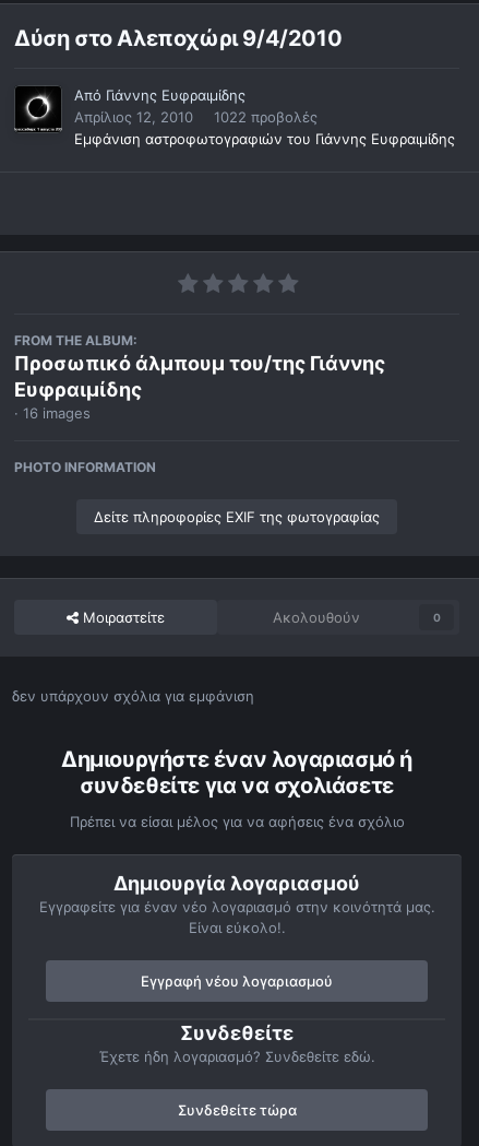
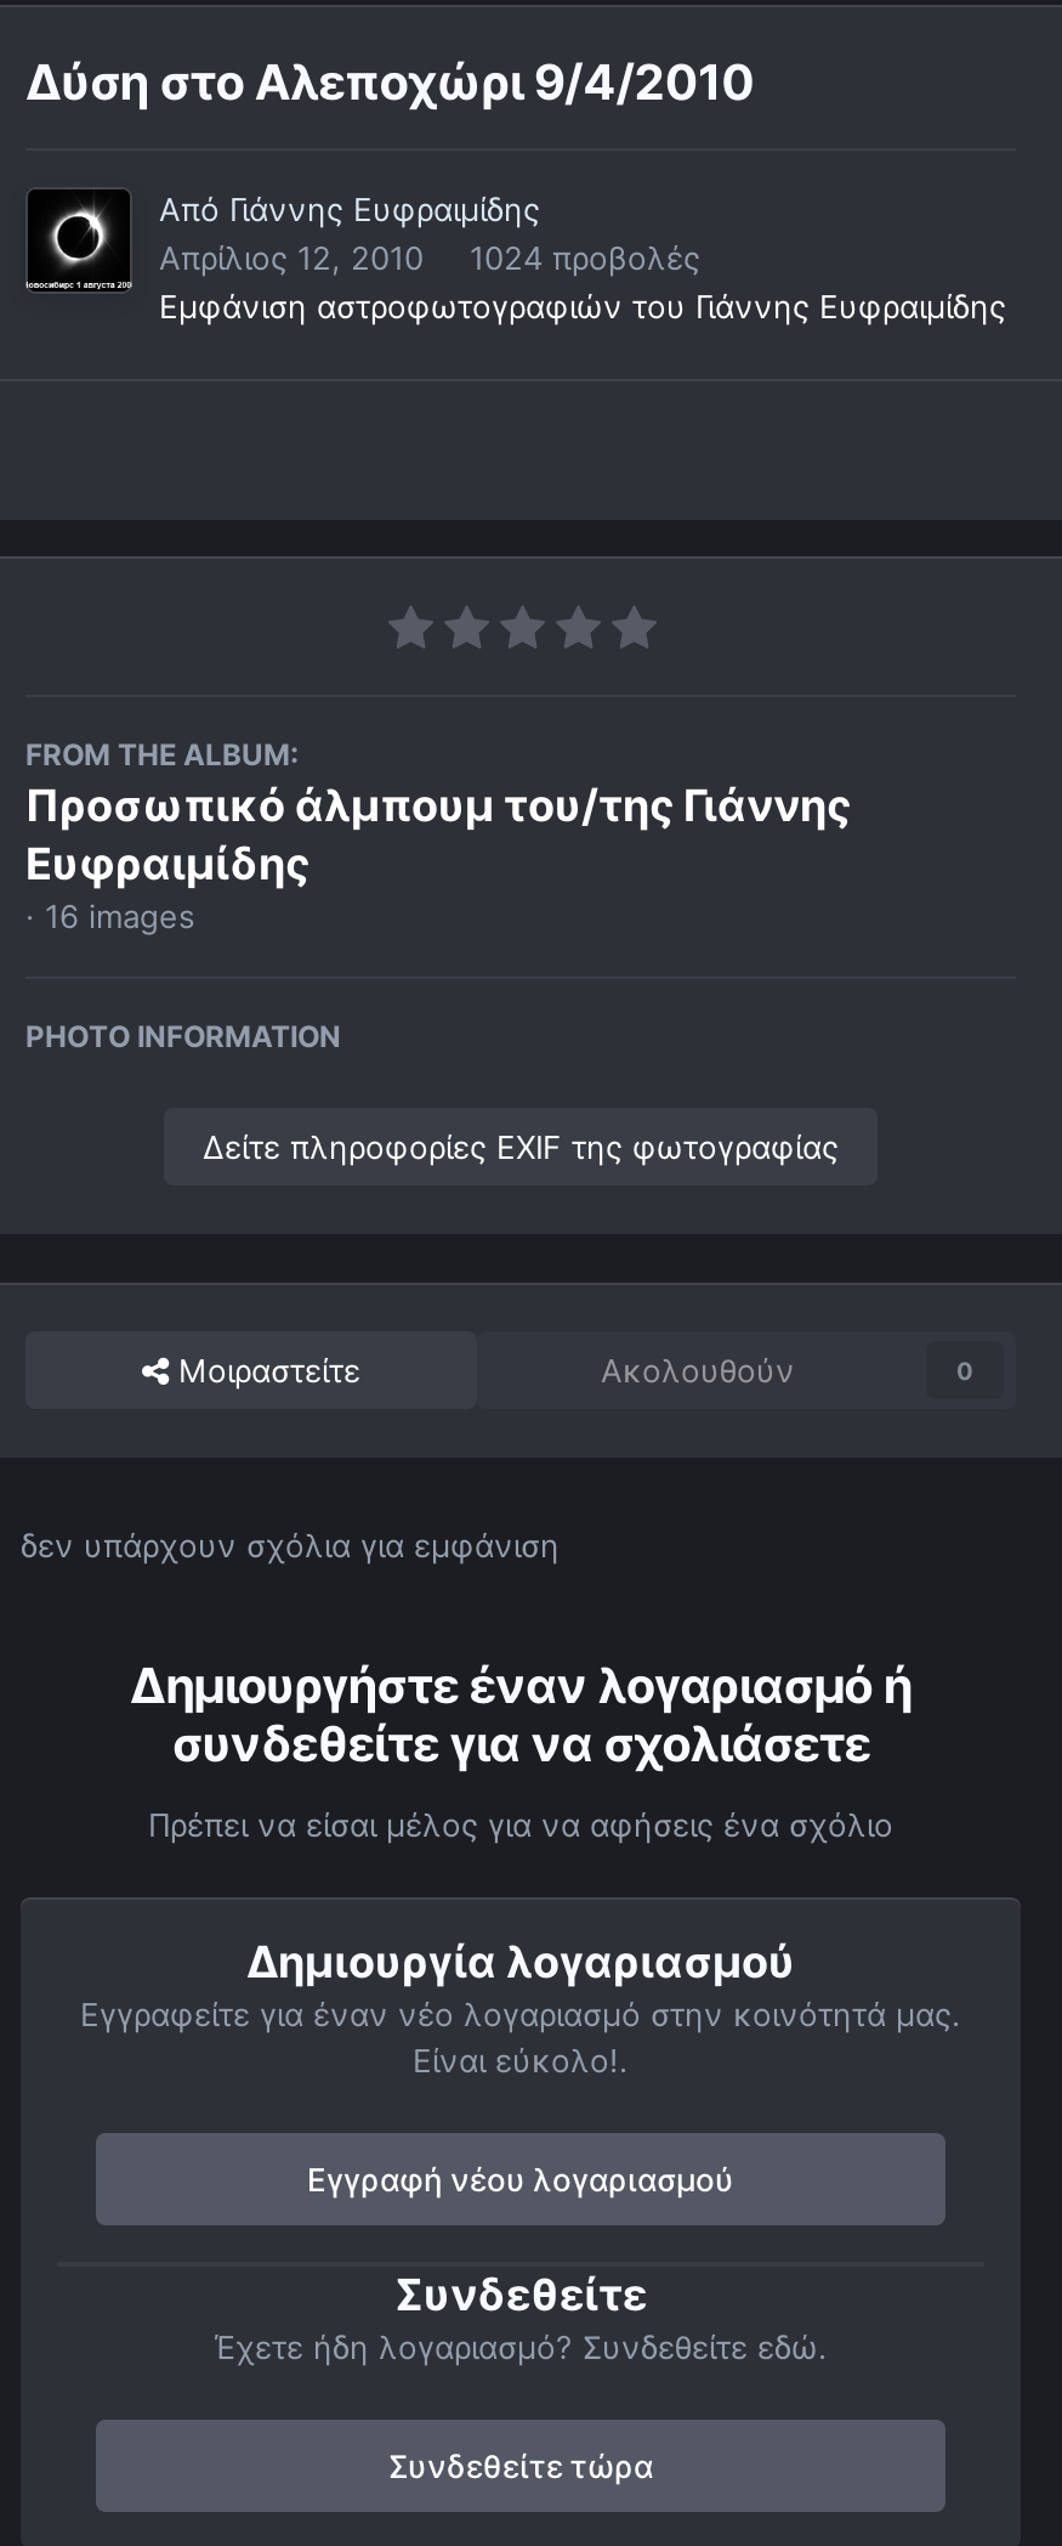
- Απρίλιος 12, 2010 1022 προβολές
+ Απρίλιος 12, 2010 1024 προβολές
